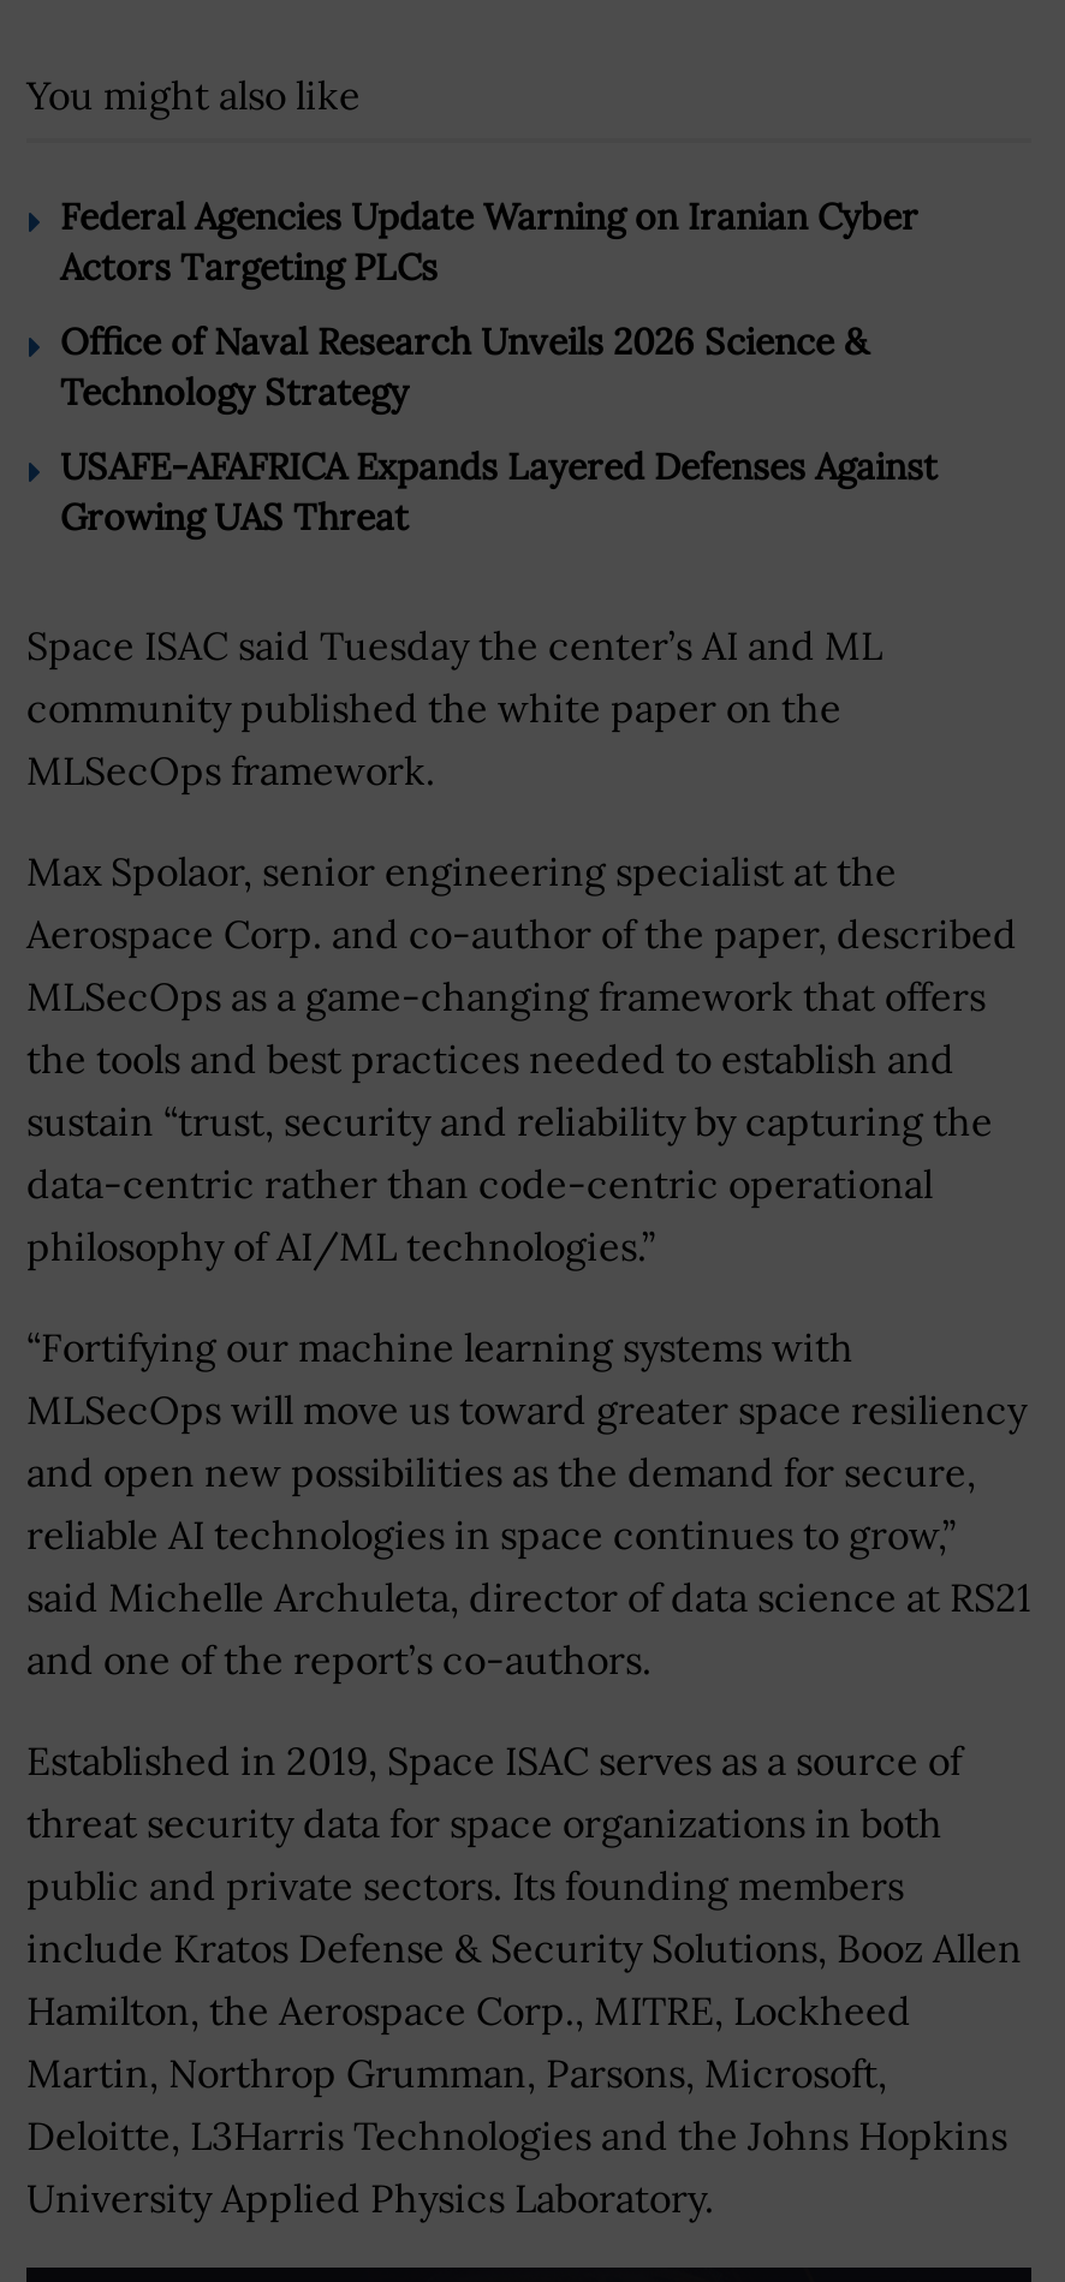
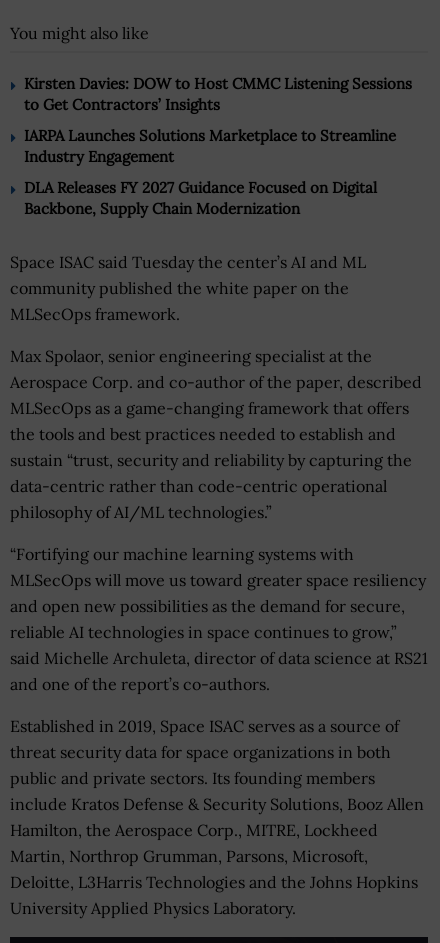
- Federal Agencies Update Warning on Iranian Cyber
- Actors Targeting PLCs
+ Kirsten Davies: DOW to Host CMMC Listening Sessions
+ to Get Contractors’ Insights

- Office of Naval Research Unveils 2026 Science &
- Technology Strategy
+ IARPA Launches Solutions Marketplace to Streamline
+ Industry Engagement

- USAFE-AFAFRICA Expands Layered Defenses Against
- Growing UAS Threat
+ DLA Releases FY 2027 Guidance Focused on Digital
+ Backbone, Supply Chain Modernization
